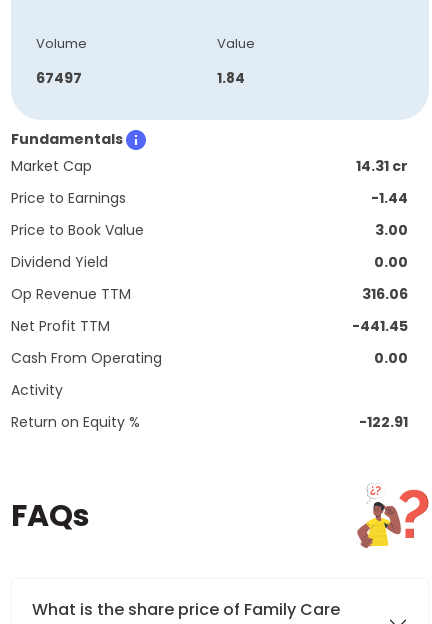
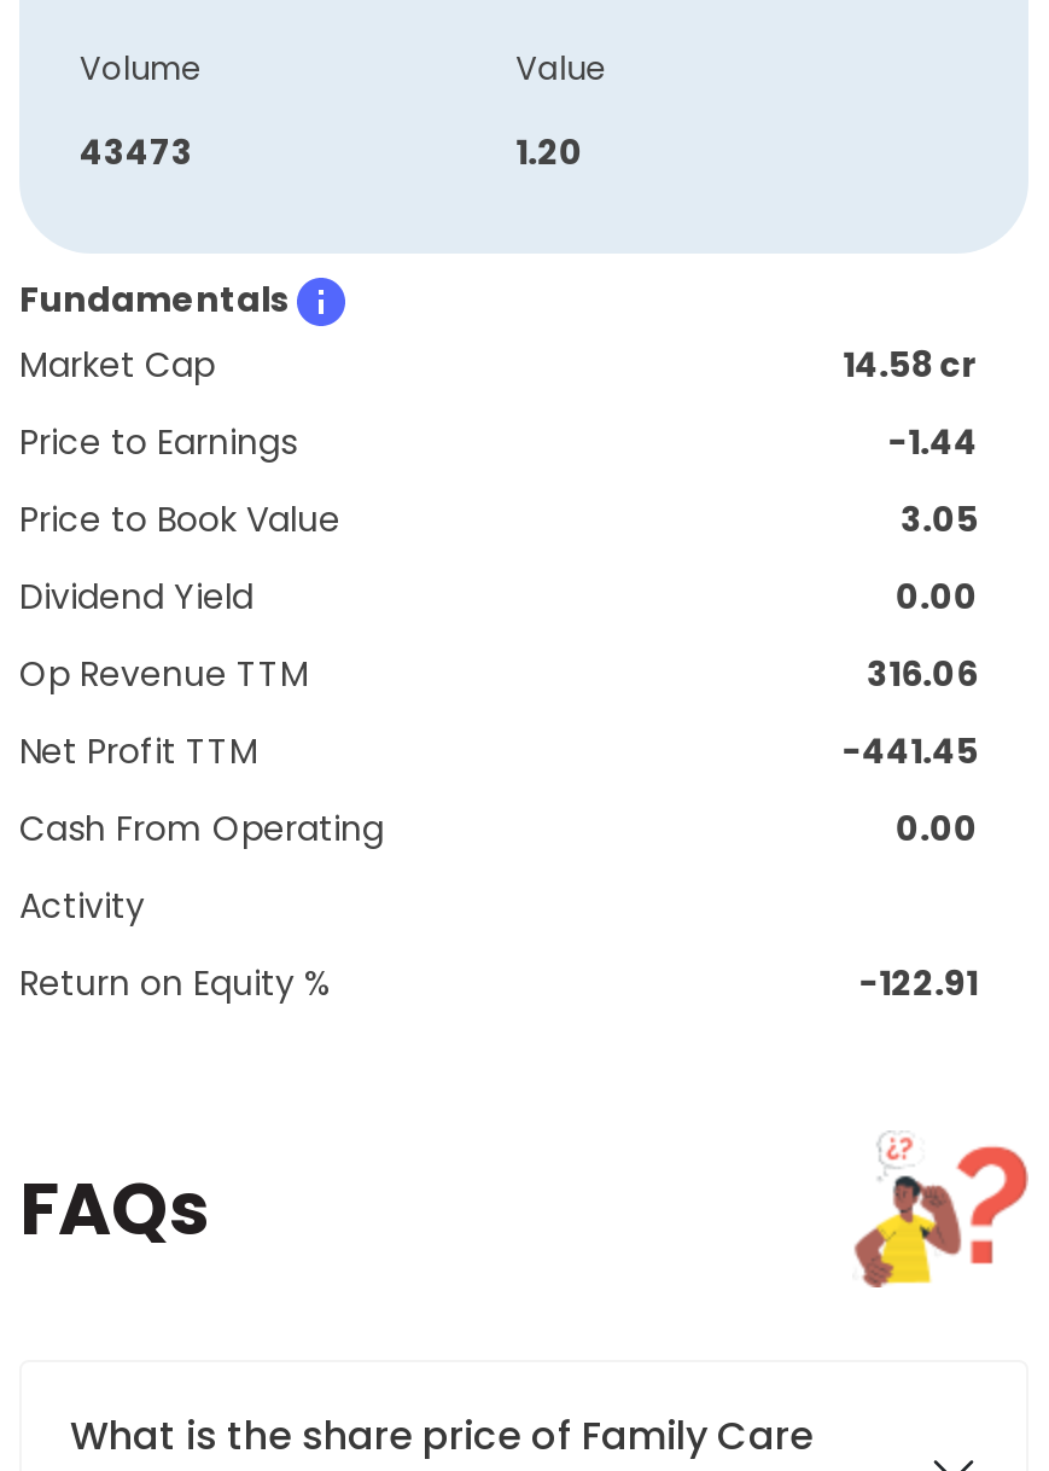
- 67497
+ 43473

- 1.84
+ 1.20

- 14.31 cr
+ 14.58 cr

- 3.00
+ 3.05
